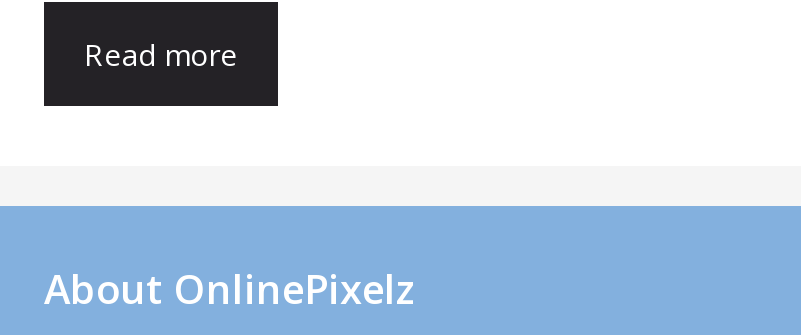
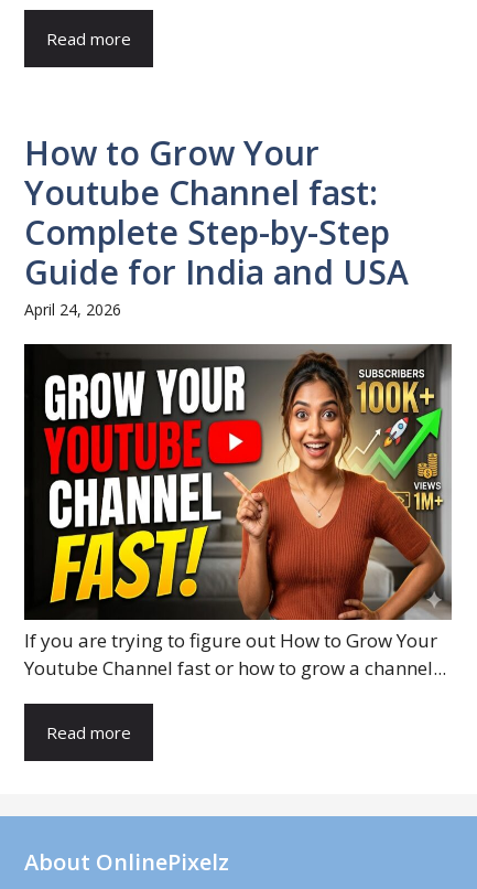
+ [image]
+ If you are trying to figure out How to Grow Your
+ Youtube Channel fast or how to grow a channel...
+ Read more

+ How to Grow Your
+ Youtube Channel fast:
+ Complete Step-by-Step
+ Guide for India and USA
+ April 24, 2026
